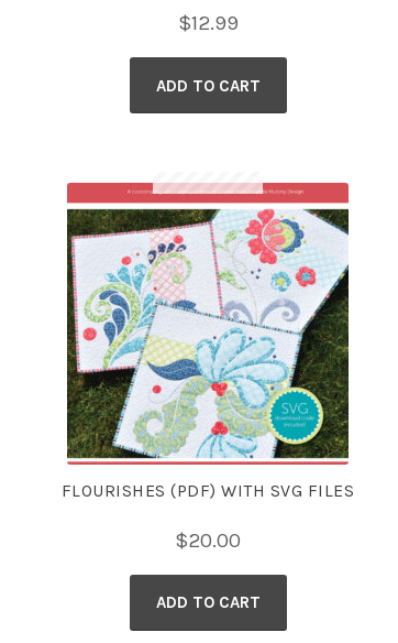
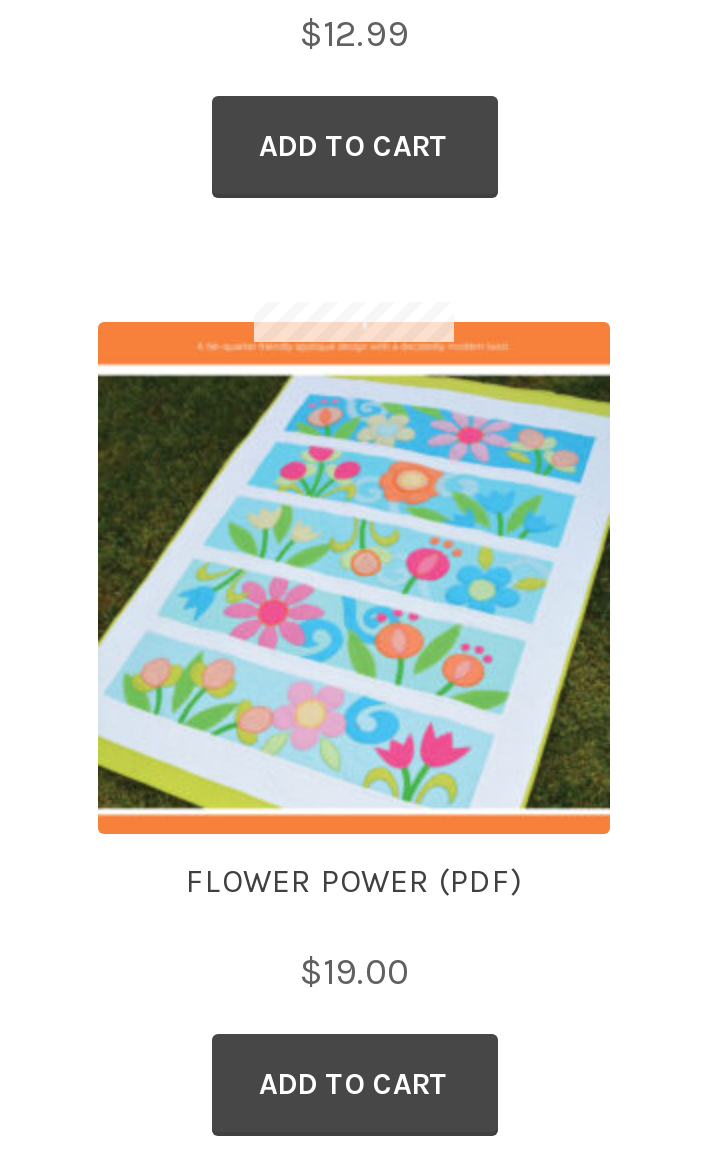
- [image]
- FLOURISHES (PDF) WITH SVG FILES
+ [image]
+ FLOWER POWER (PDF)

- $20.00
+ $19.00
